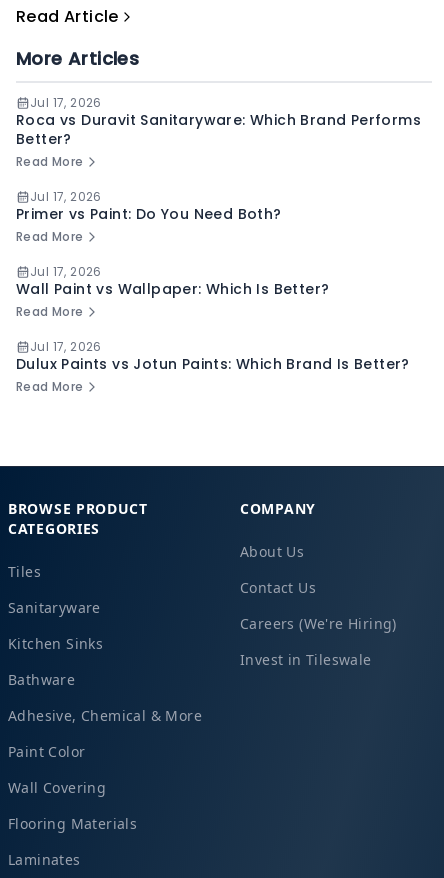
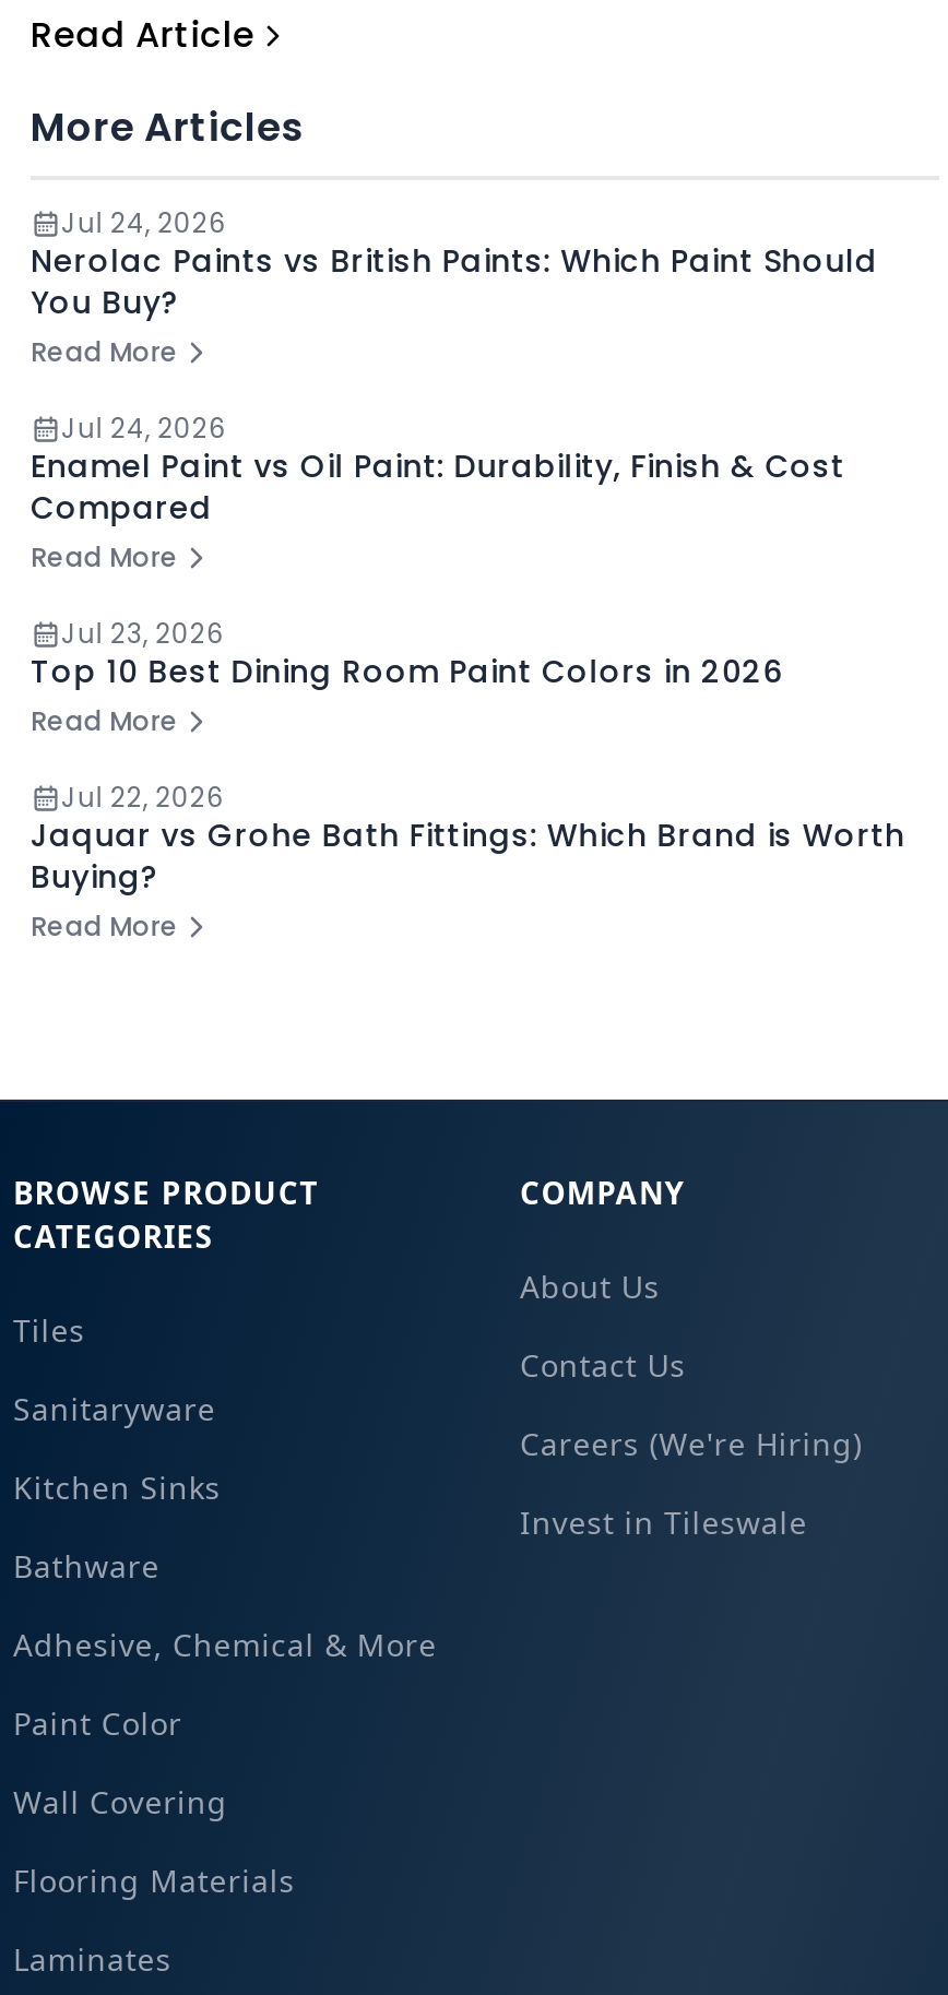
- Jul 17, 2026
- Roca vs Duravit Sanitaryware: Which Brand Performs
- Better?
+ Jul 24, 2026
+ Nerolac Paints vs British Paints: Which Paint Should
+ You Buy?

- Jul 17, 2026
- Primer vs Paint: Do You Need Both?
+ Jul 24, 2026
+ Enamel Paint vs Oil Paint: Durability, Finish & Cost
+ Compared

- Jul 17, 2026
- Wall Paint vs Wallpaper: Which Is Better?
+ Jul 23, 2026
+ Top 10 Best Dining Room Paint Colors in 2026

- Jul 17, 2026
- Dulux Paints vs Jotun Paints: Which Brand Is Better?
+ Jul 22, 2026
+ Jaquar vs Grohe Bath Fittings: Which Brand is Worth
+ Buying?
